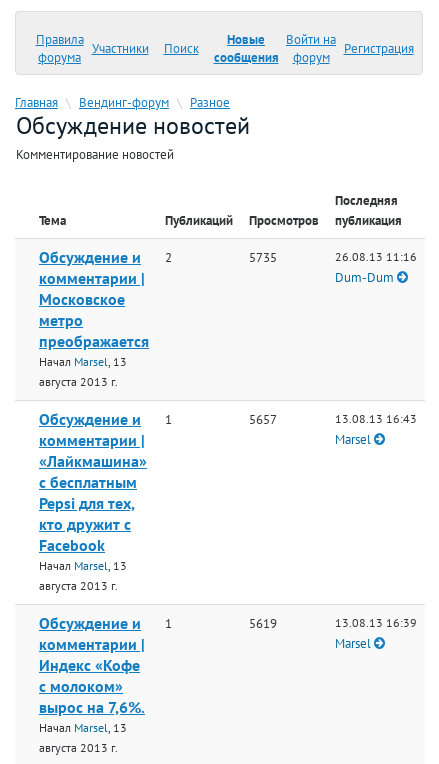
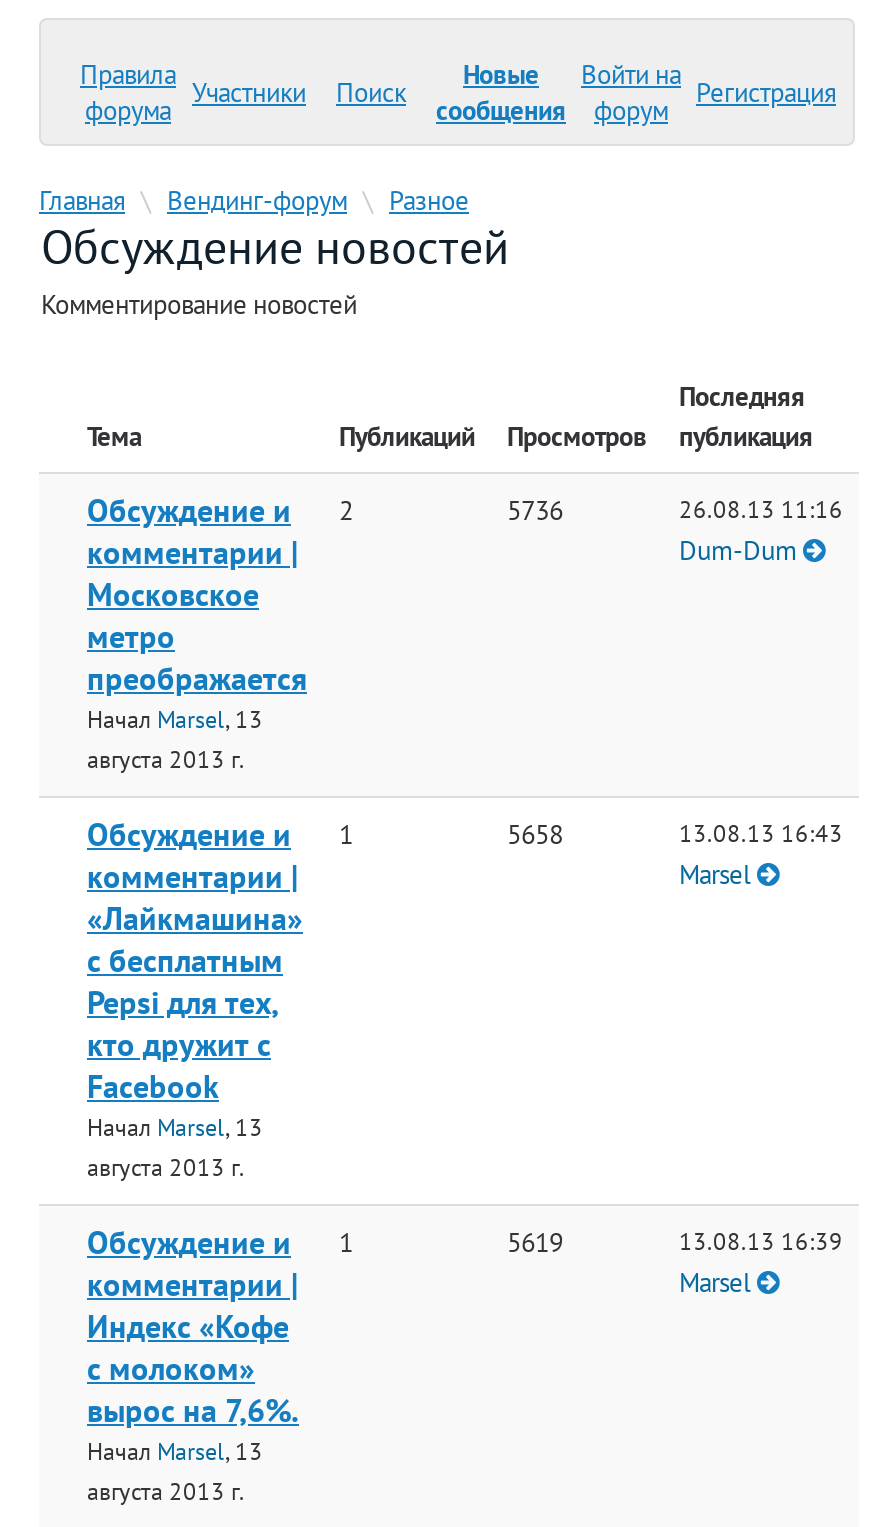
- 5735
+ 5736

- 5657
+ 5658
